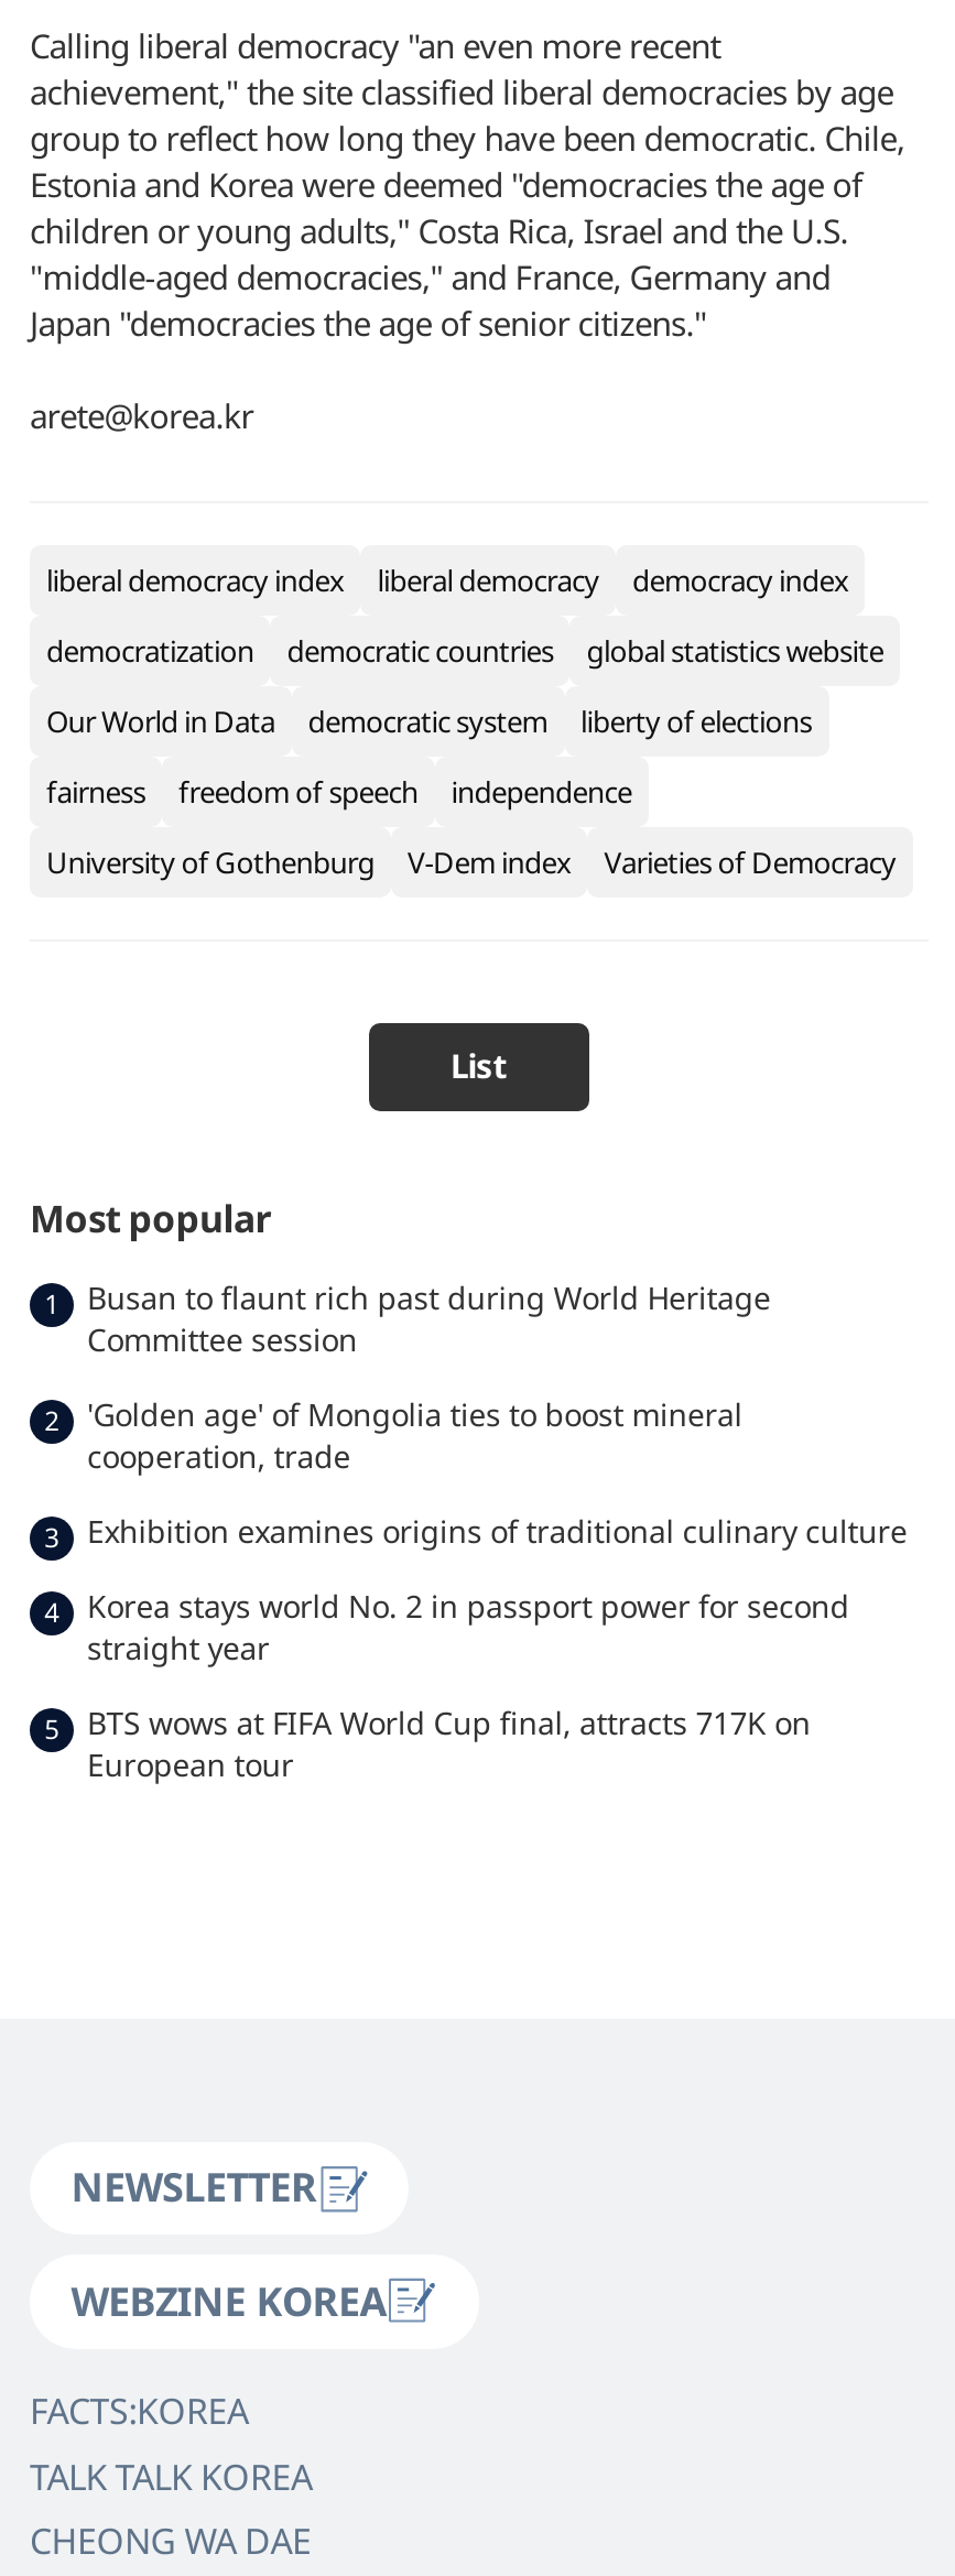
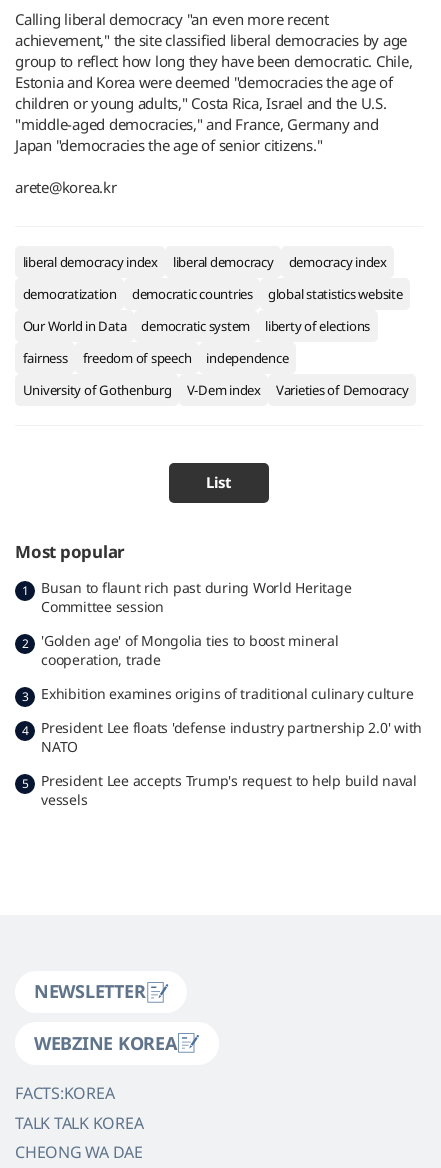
- Korea stays world No. 2 in passport power for second
- straight year
+ President Lee floats 'defense industry partnership 2.0' with
+ NATO

- BTS wows at FIFA World Cup final, attracts 717K on
- European tour
+ President Lee accepts Trump's request to help build naval
+ vessels
